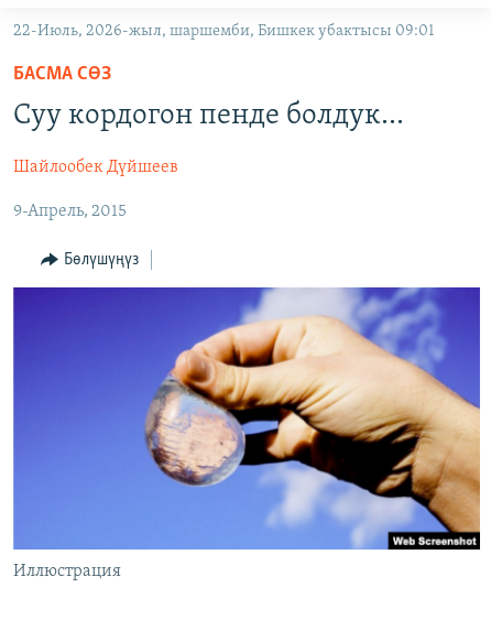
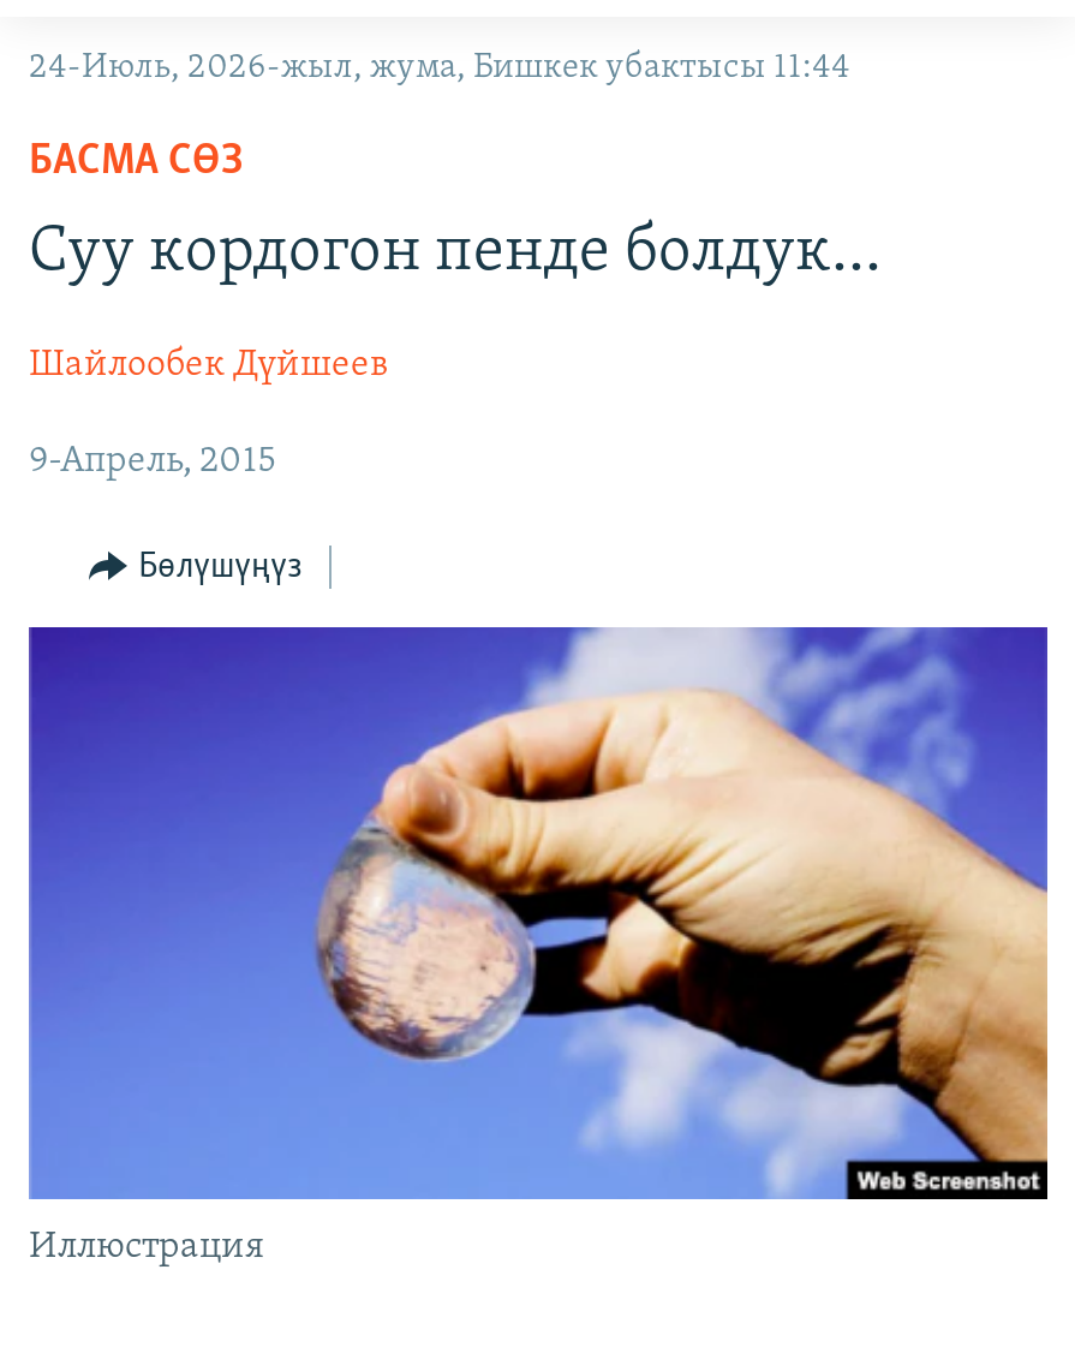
- 22-Июль, 2026-жыл, шаршемби, Бишкек убактысы 09:01
+ 24-Июль, 2026-жыл, жума, Бишкек убактысы 11:44
